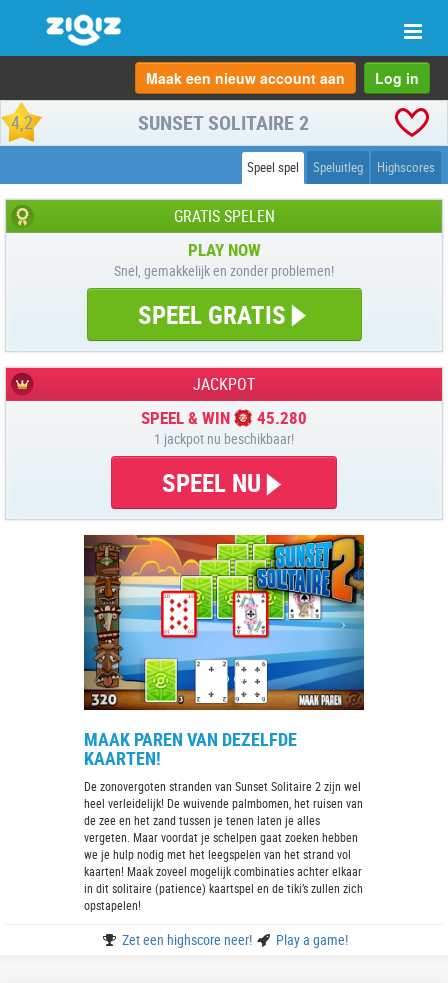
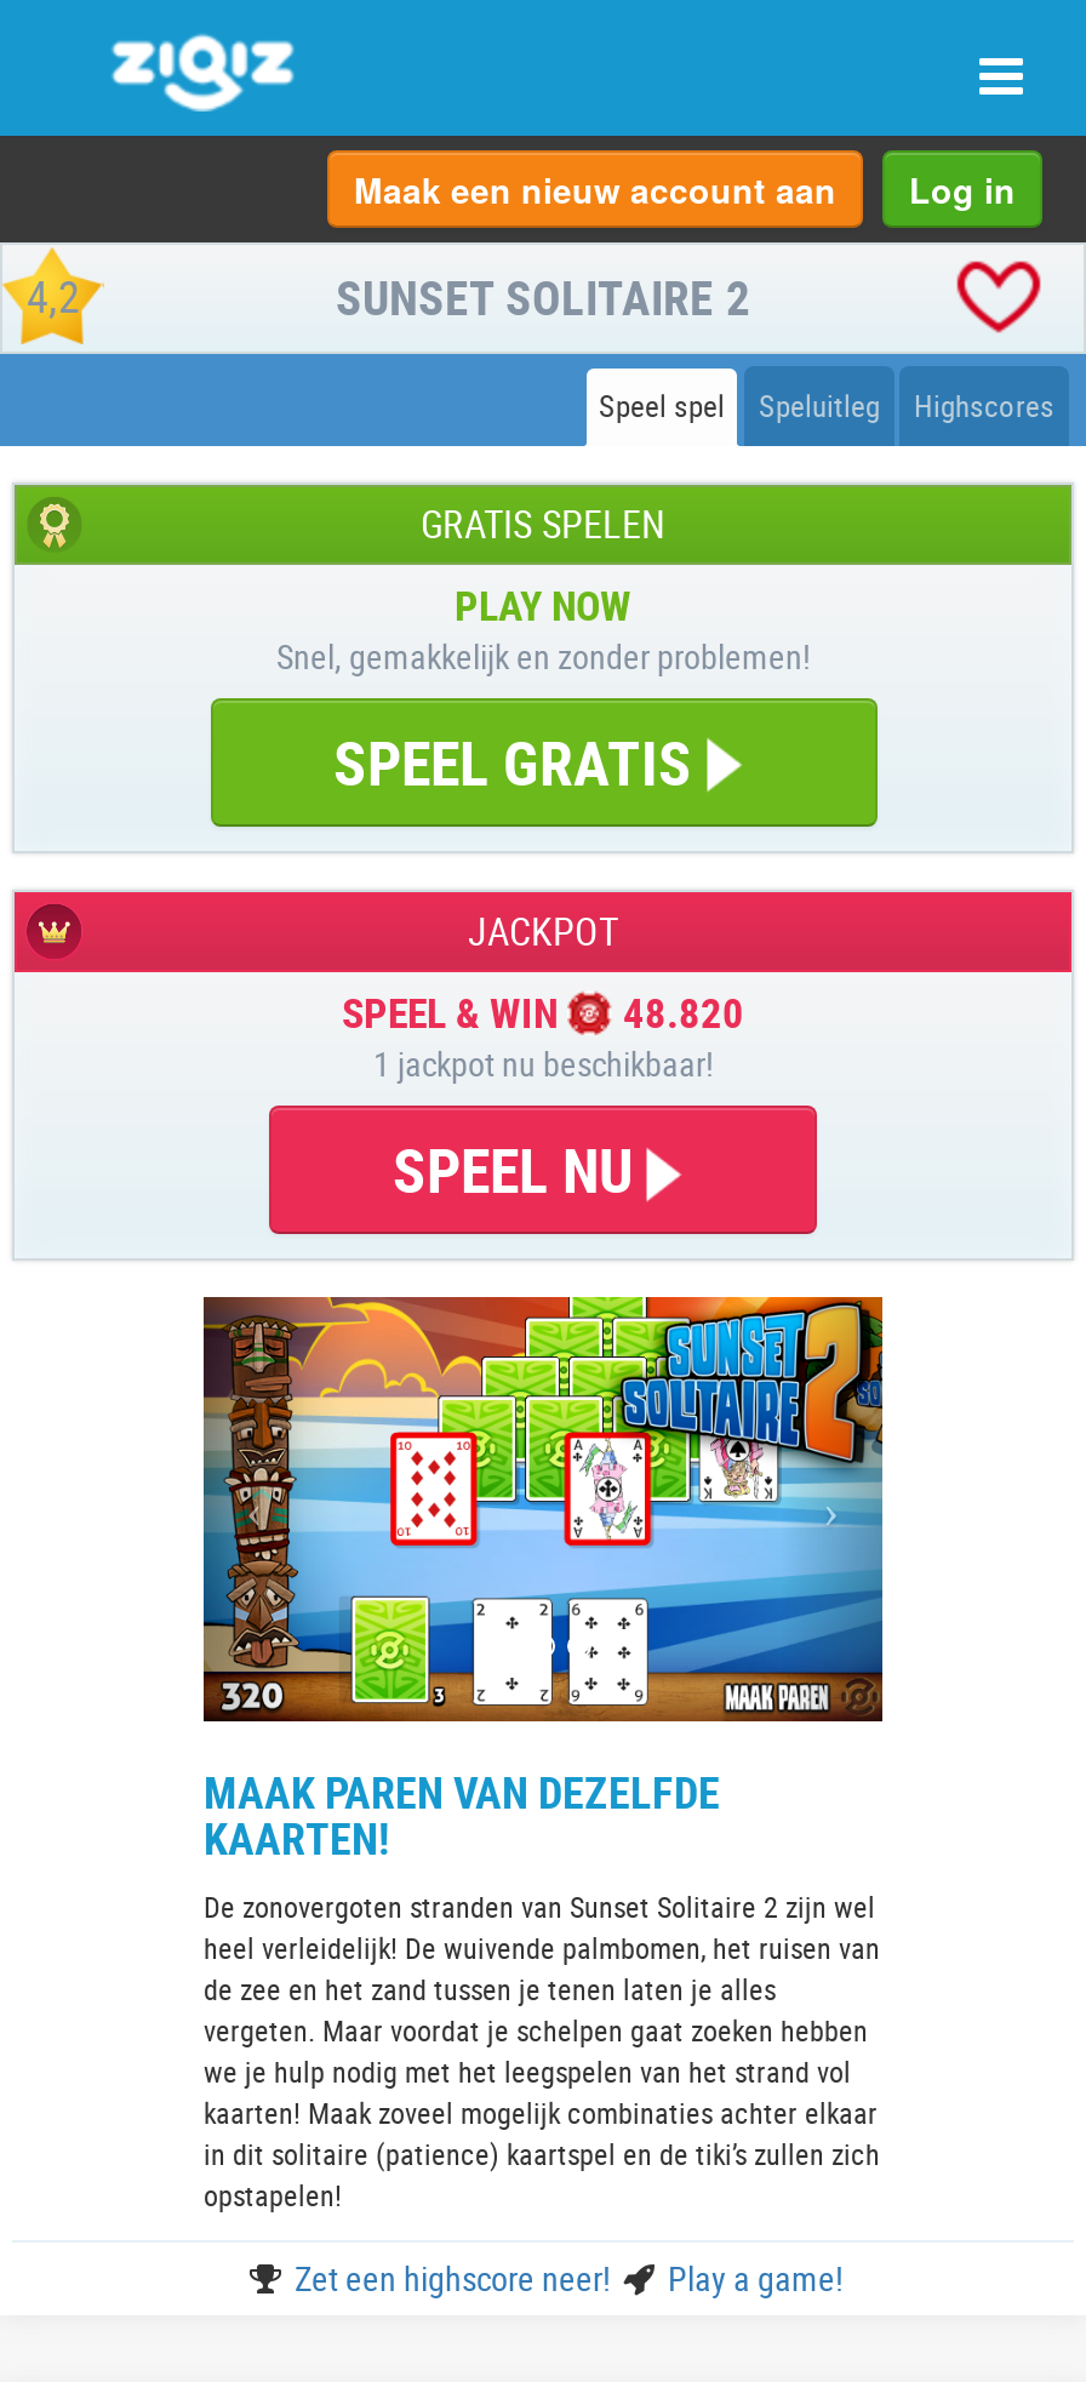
- SPEEL & WIN 45.280
+ SPEEL & WIN 48.820
